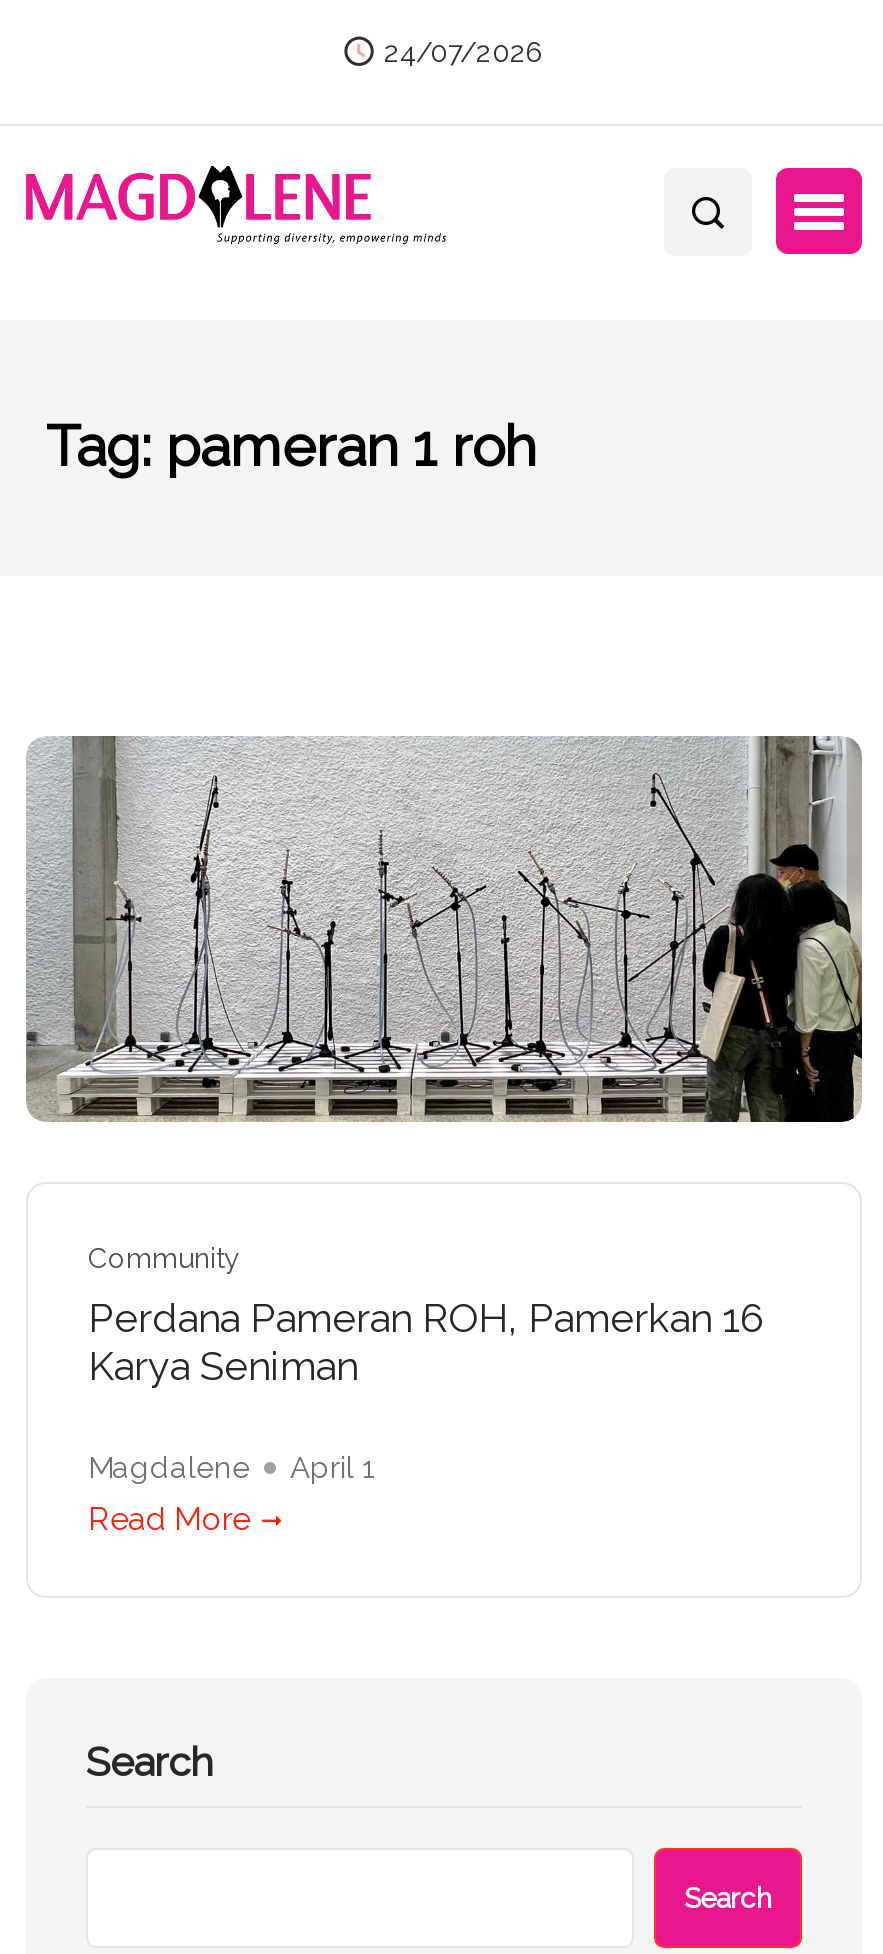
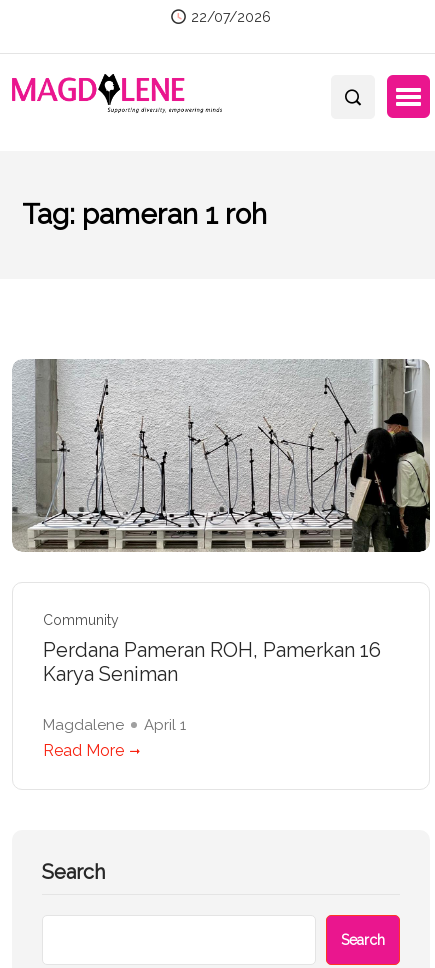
- 24/07/2026
+ 22/07/2026
